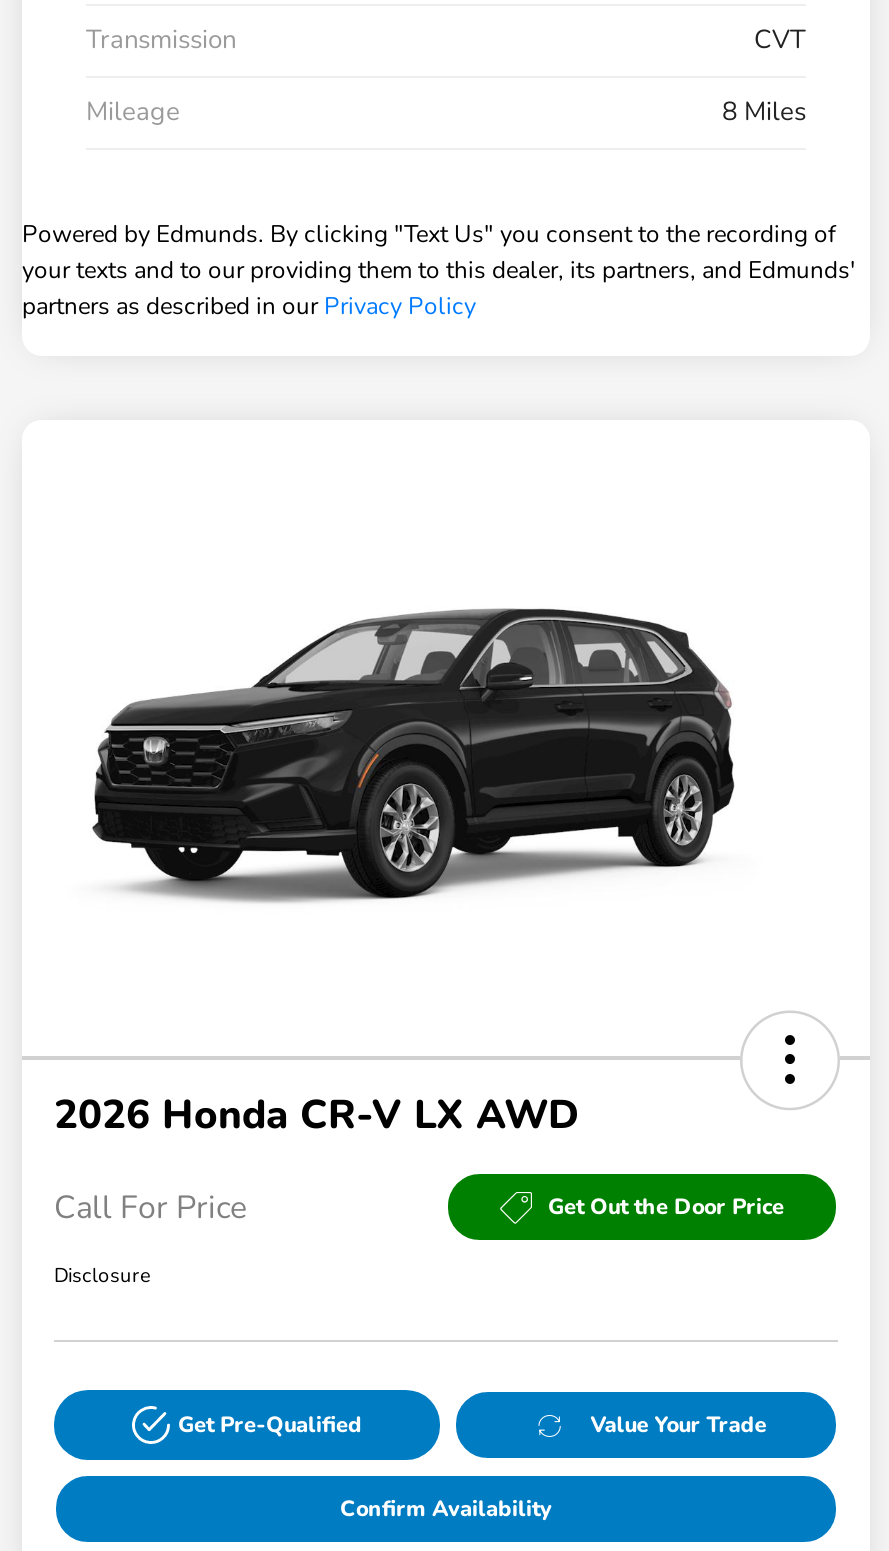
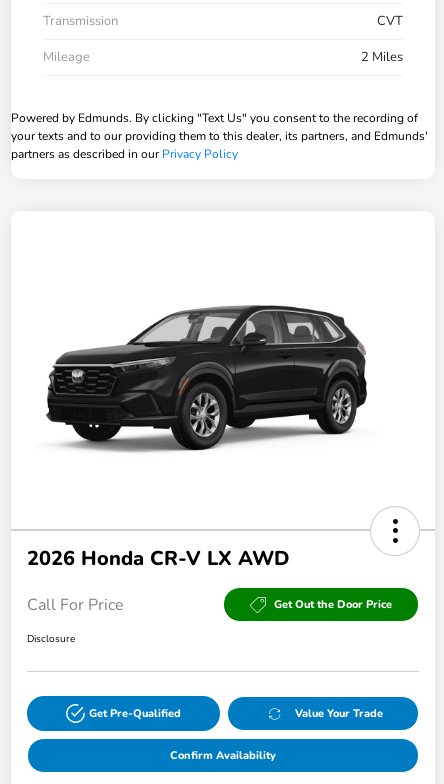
- 8 Miles
+ 2 Miles
